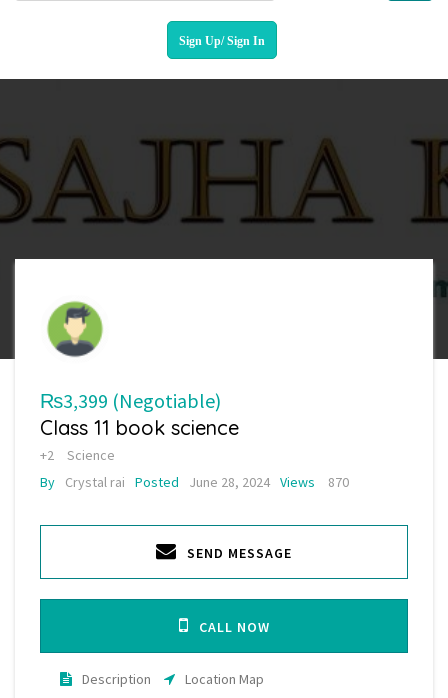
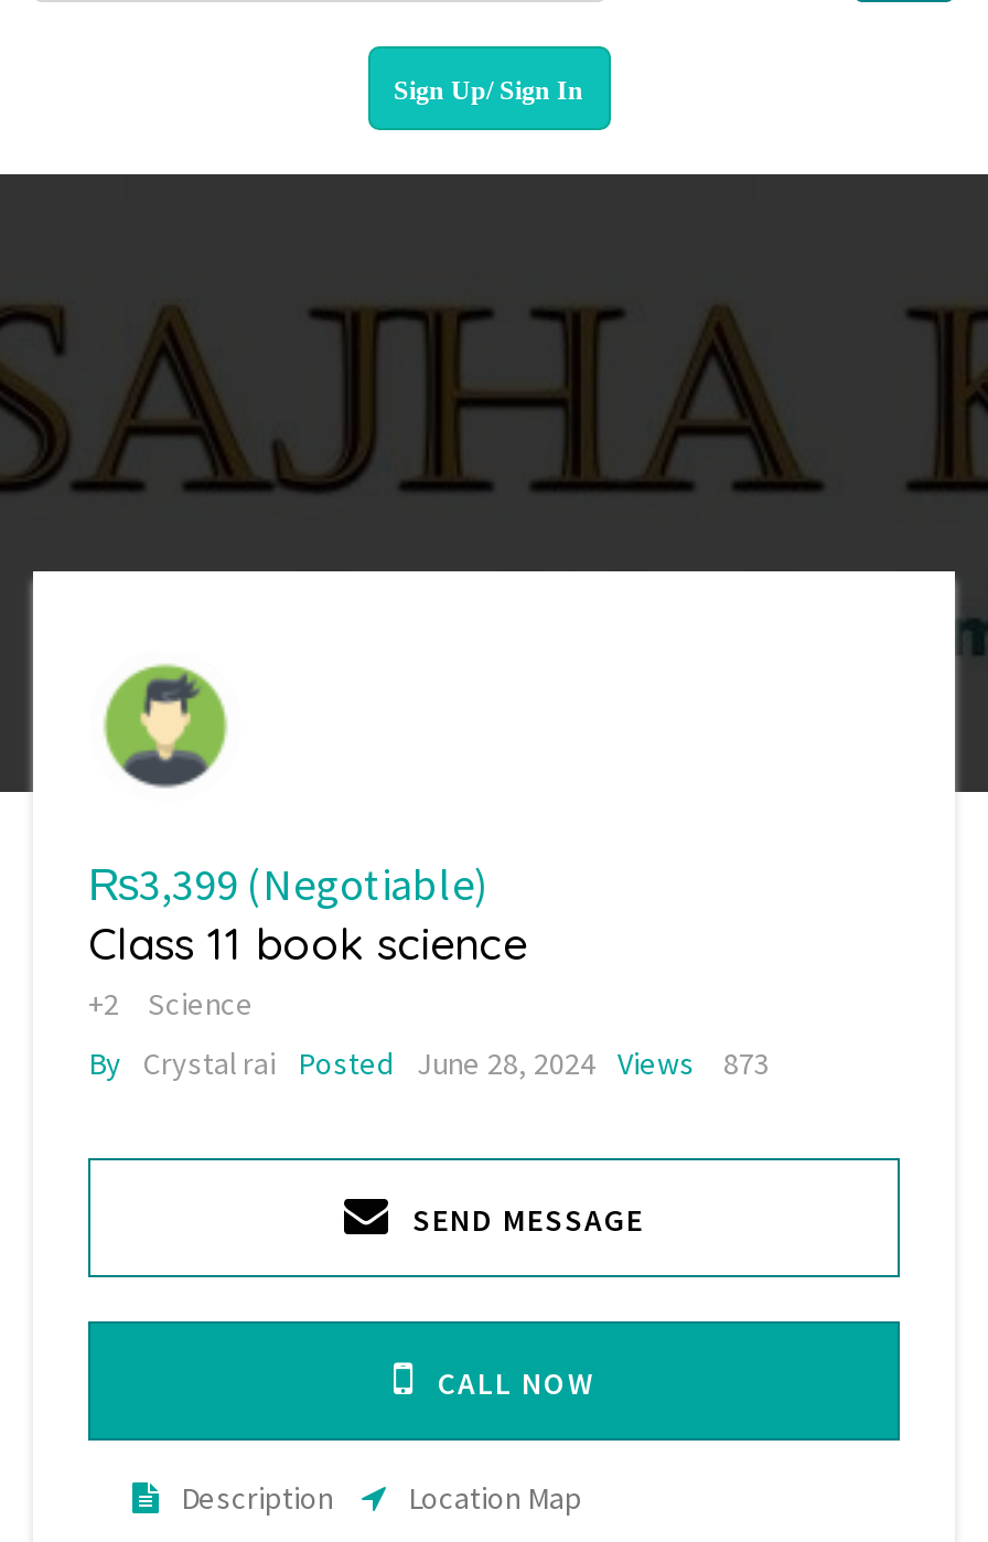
- By Crystal rai Posted June 28, 2024 Views 870
+ By Crystal rai Posted June 28, 2024 Views 873
